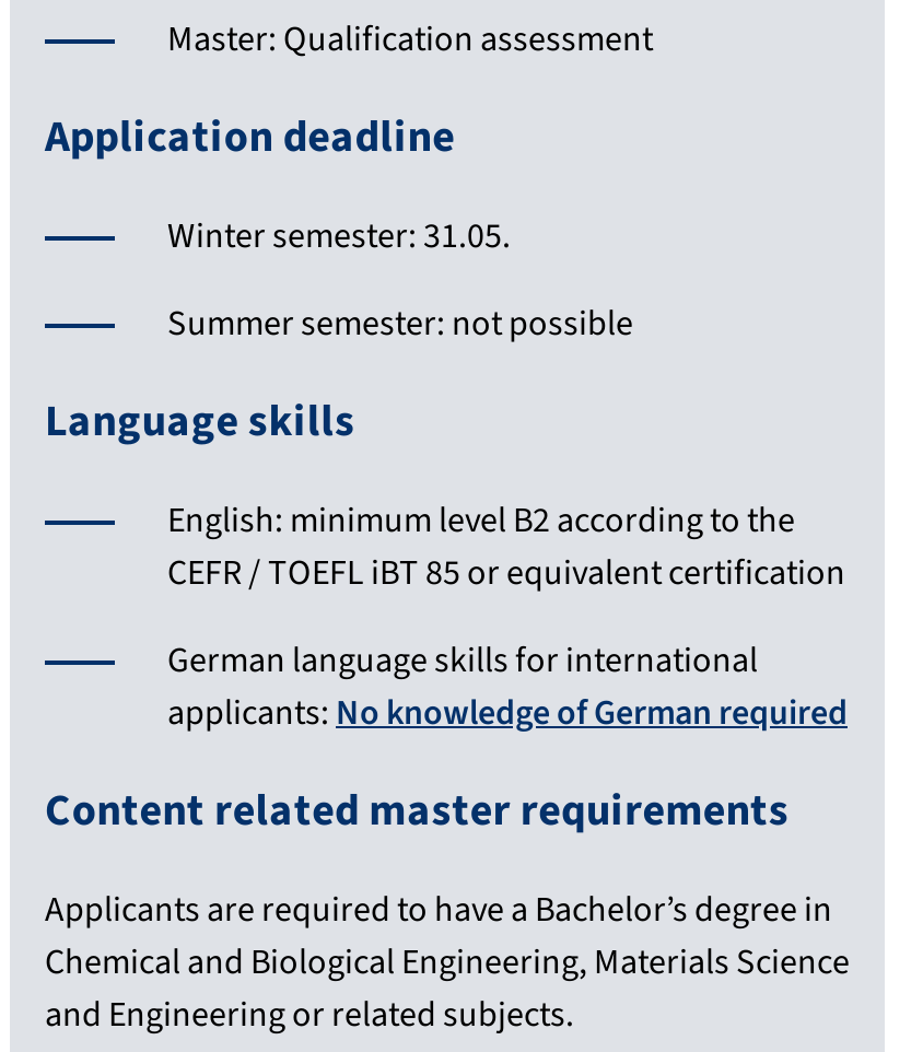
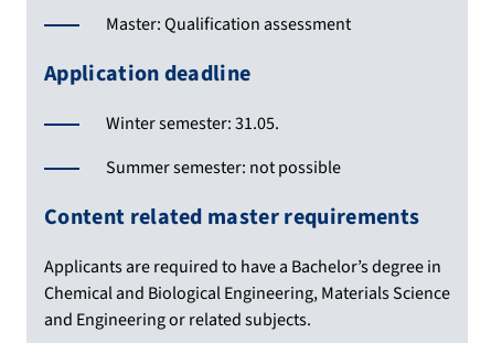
- Language skills
- English: minimum level B2 according to the
- CEFR / TOEFL iBT 85 or equivalent certification
- German language skills for international
- applicants: No knowledge of German required
